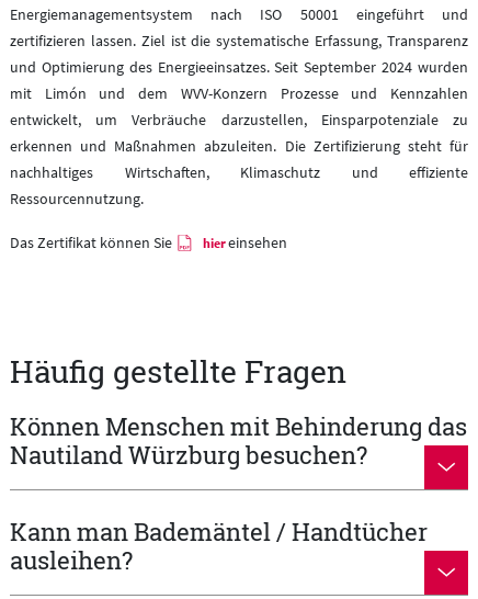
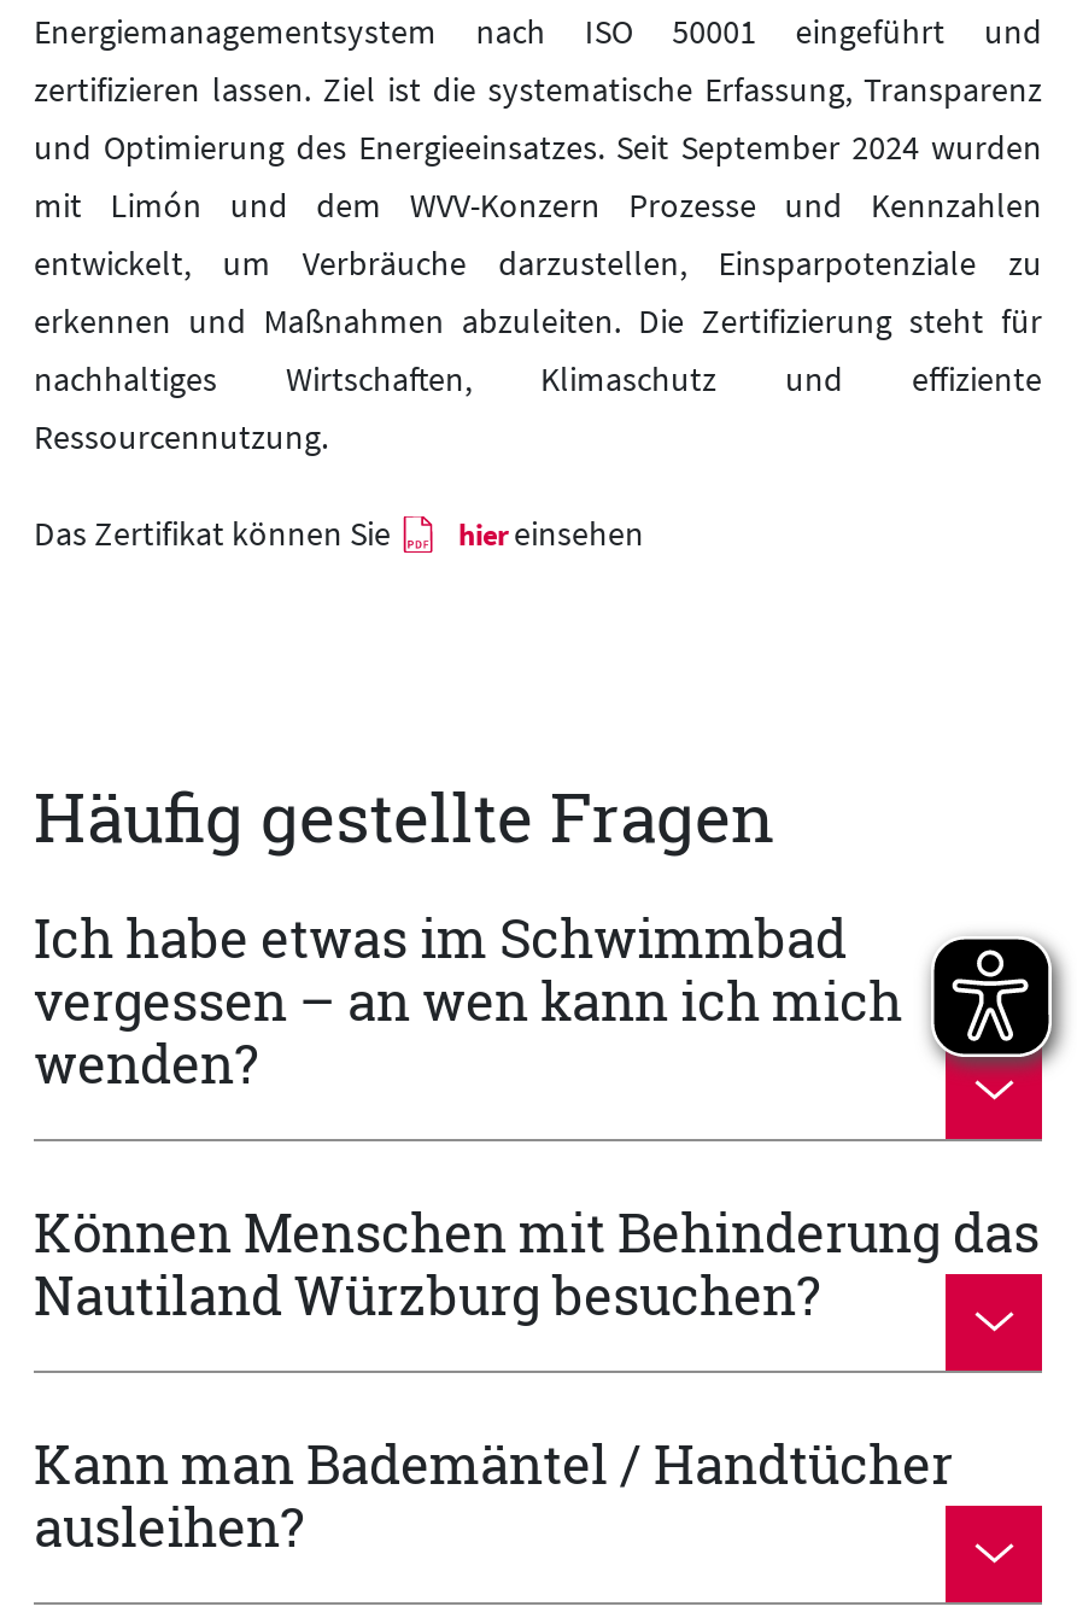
+ Ich habe etwas im Schwimmbad
+ vergessen – an wen kann ich mich
+ wenden?
